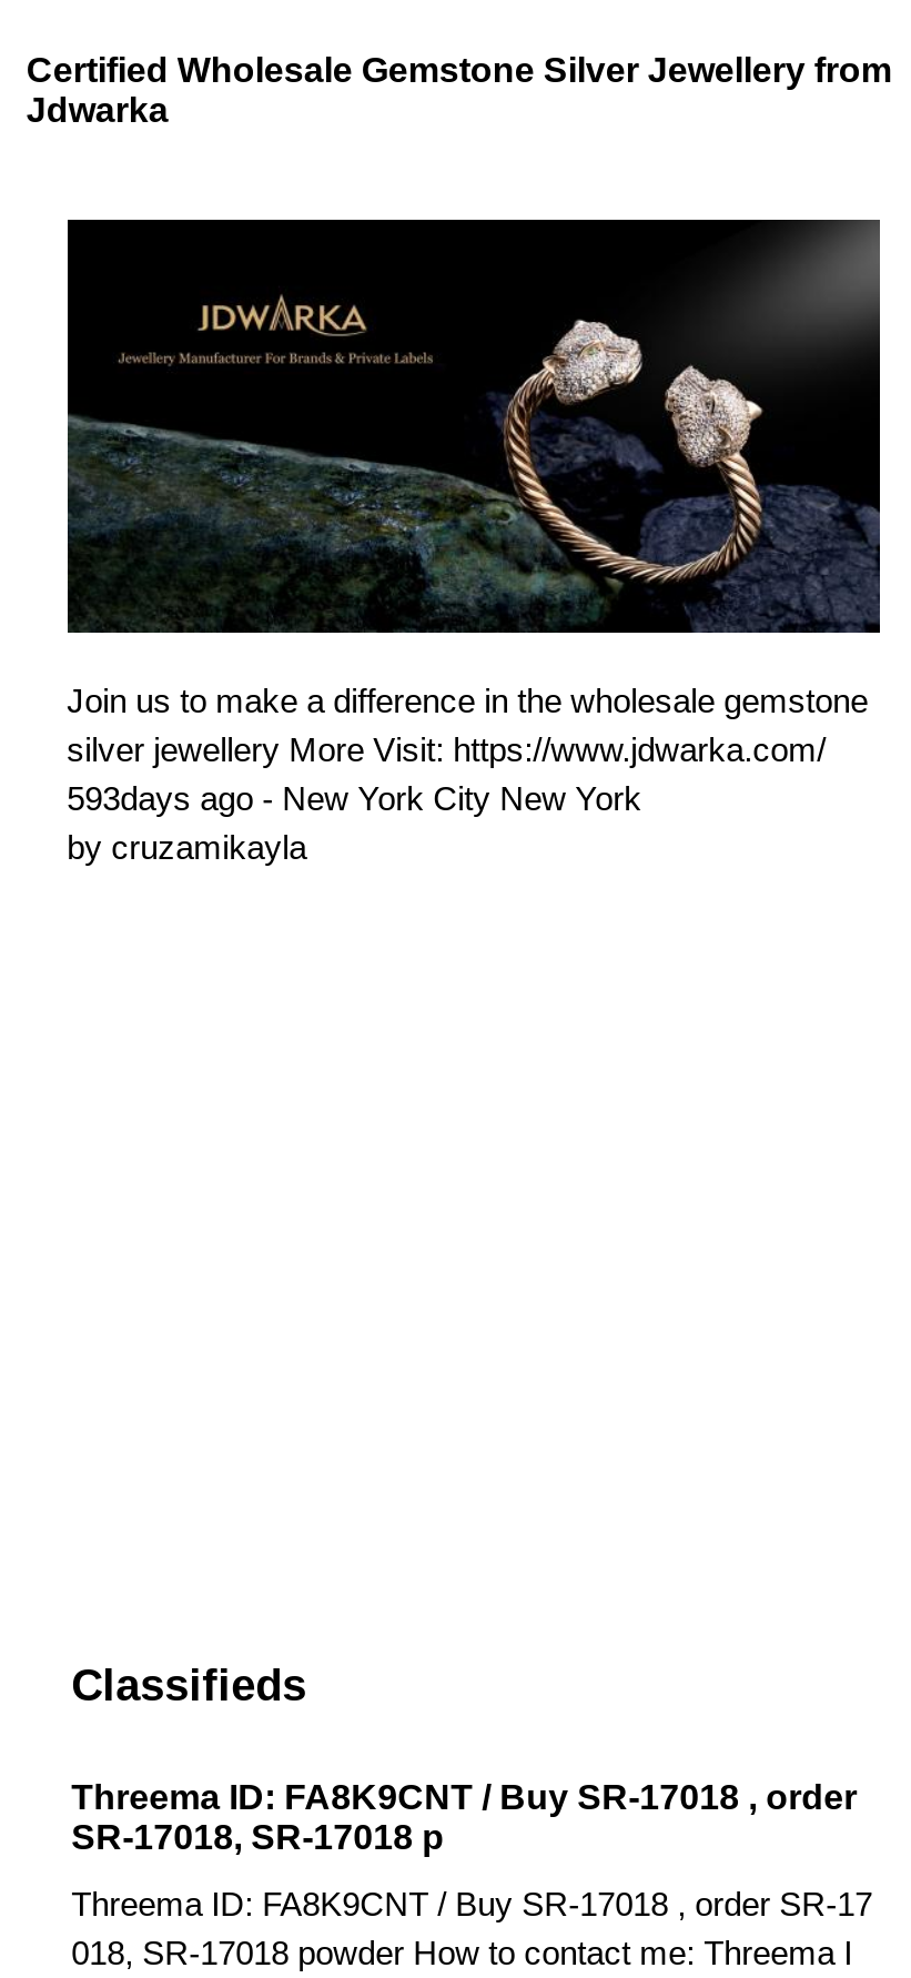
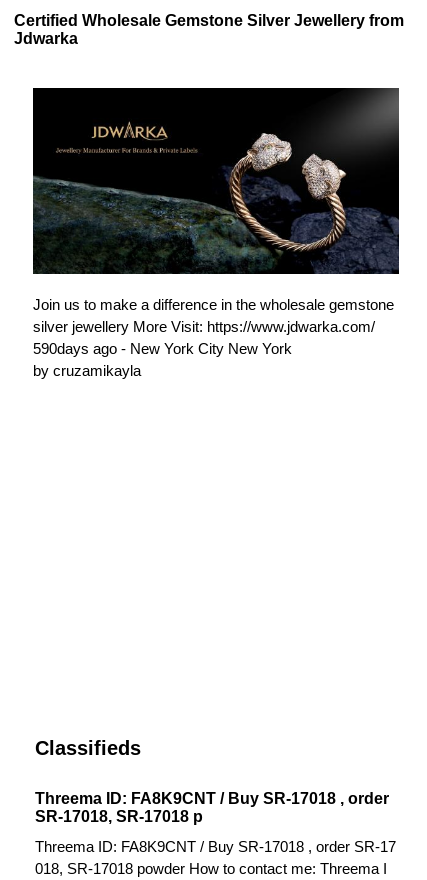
- 593days ago - New York City New York
+ 590days ago - New York City New York
